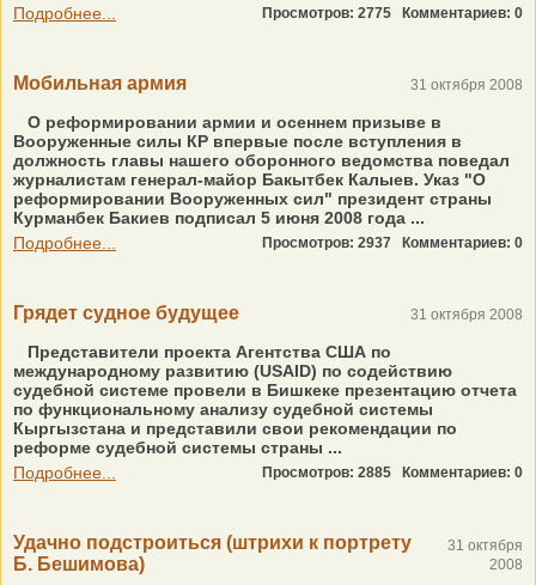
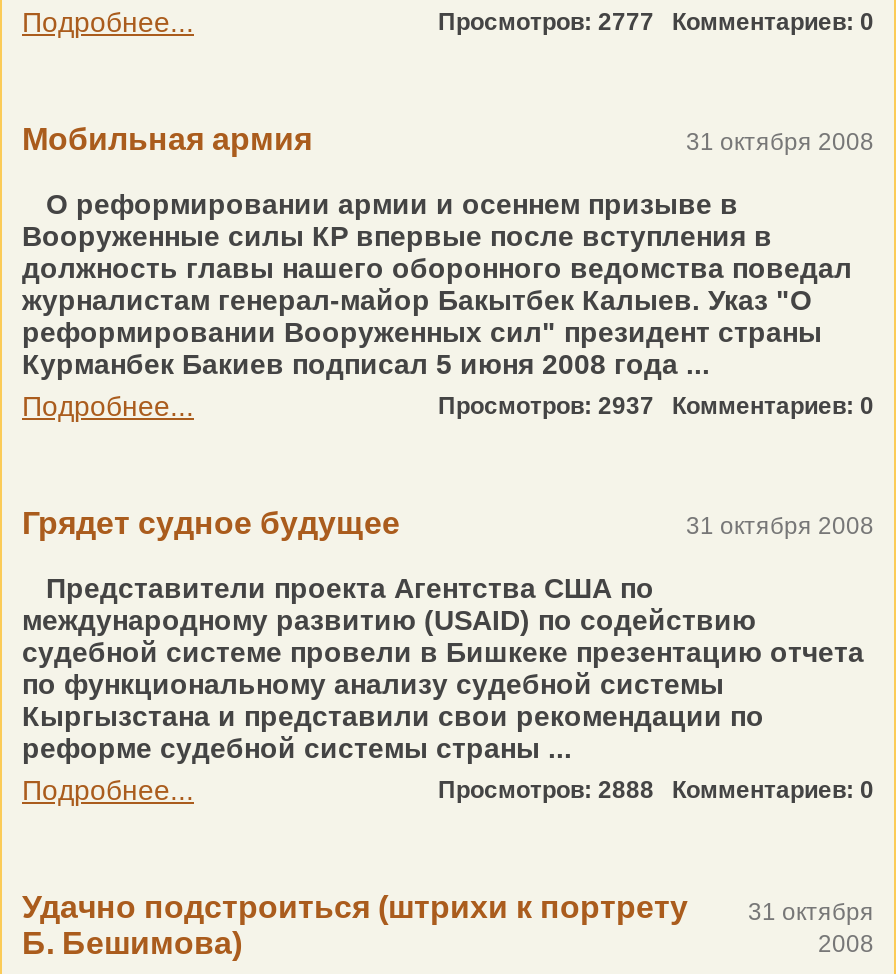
- Просмотров: 2775 Комментариев: 0
+ Просмотров: 2777 Комментариев: 0

- Просмотров: 2885 Комментариев: 0
+ Просмотров: 2888 Комментариев: 0
